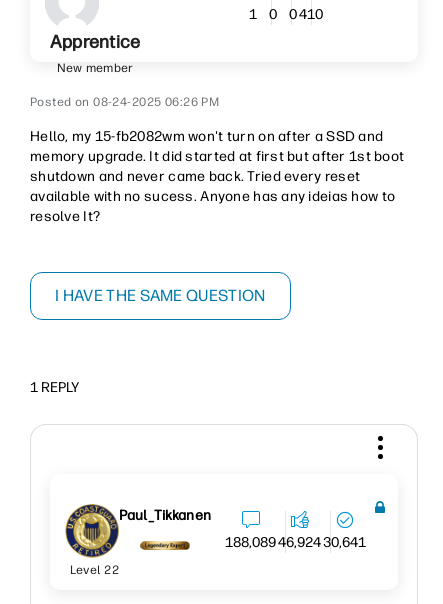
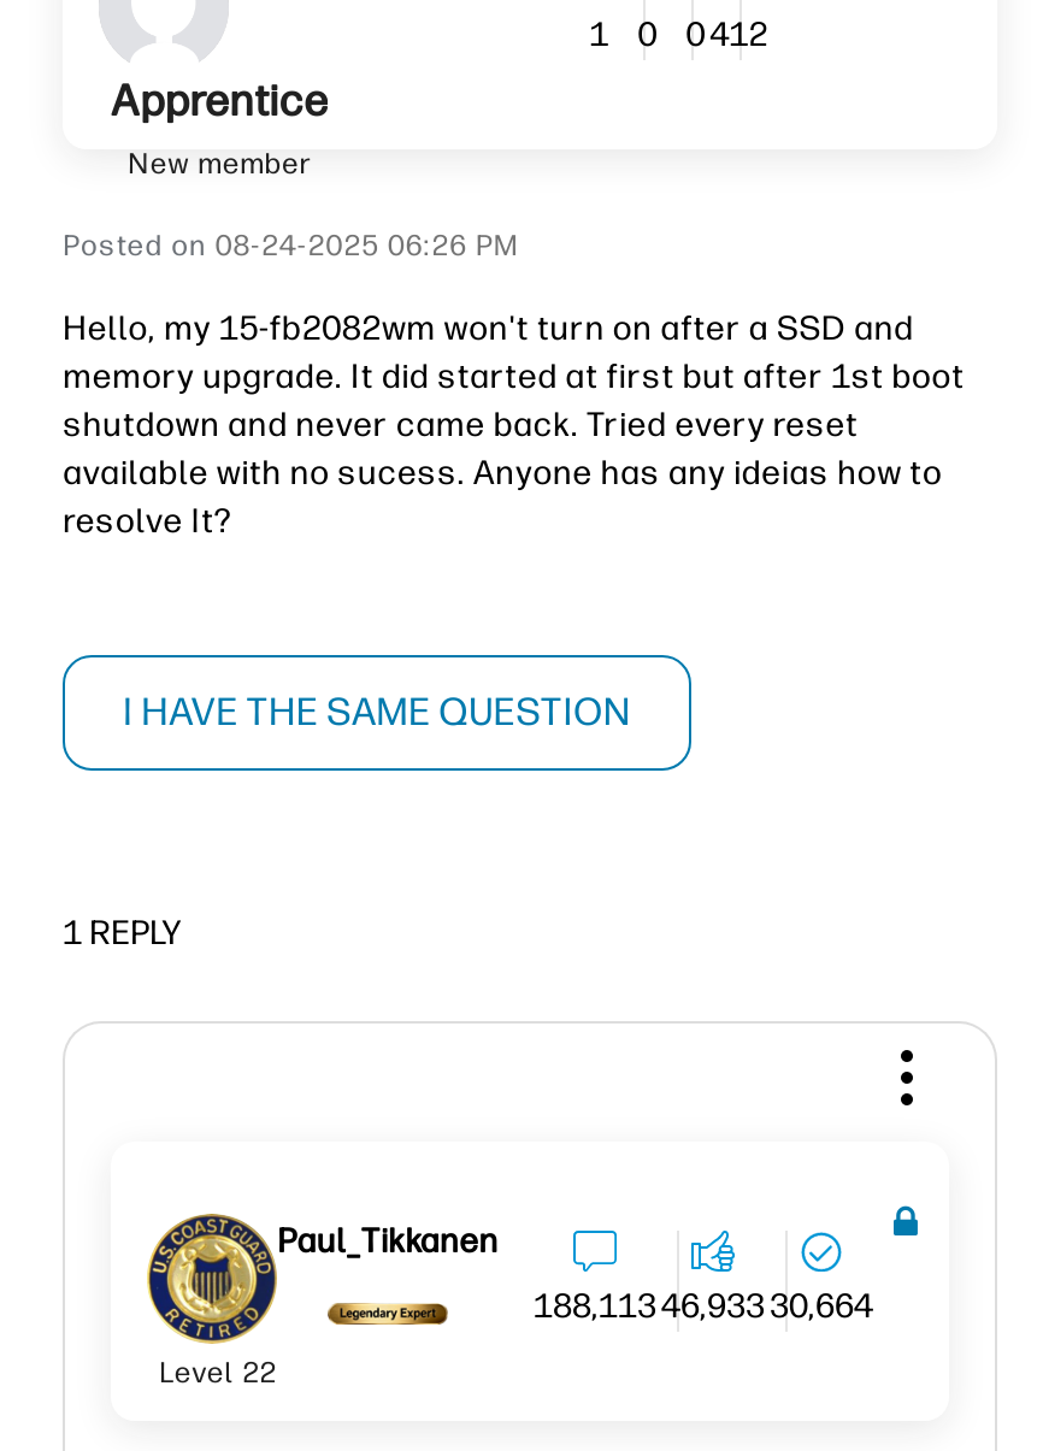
- 1 0 0 410
+ 1 0 0 412

- 188,089 46,924 30,641
+ 188,113 46,933 30,664
